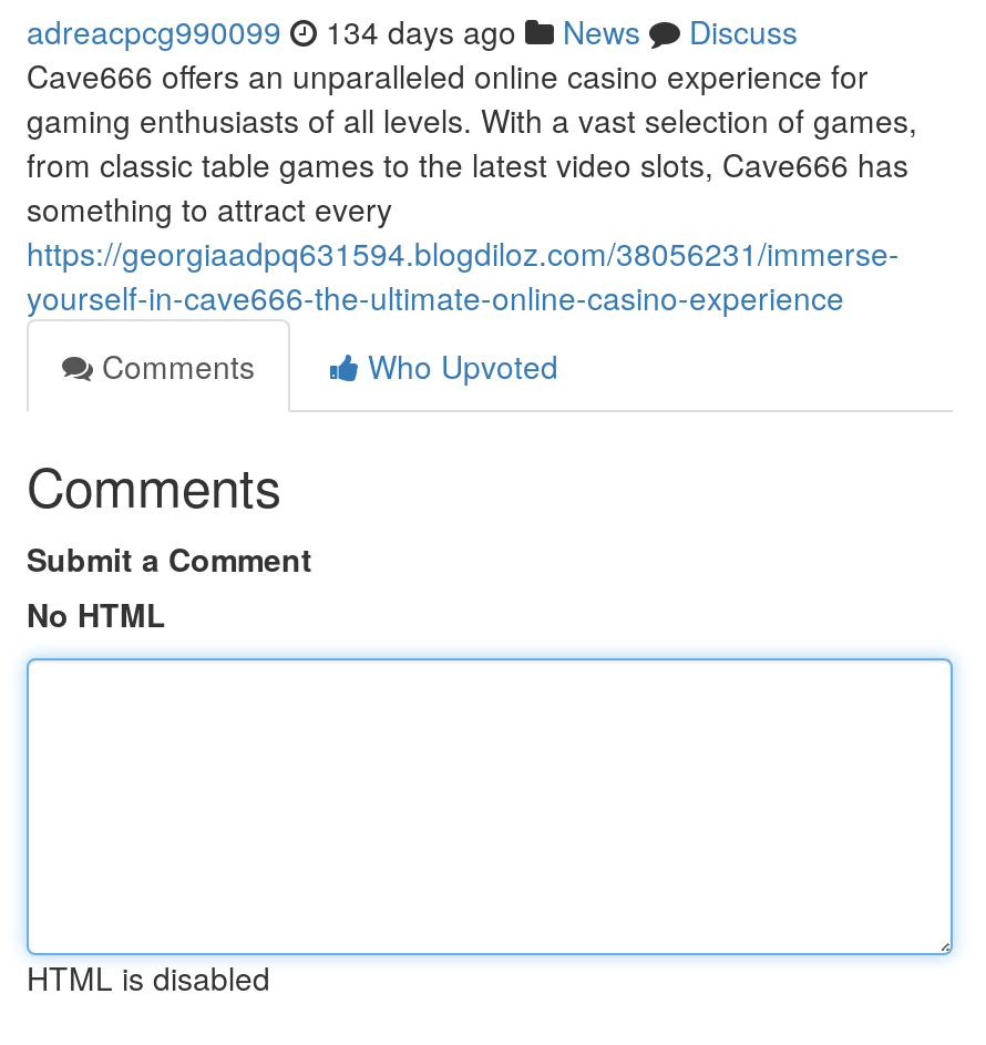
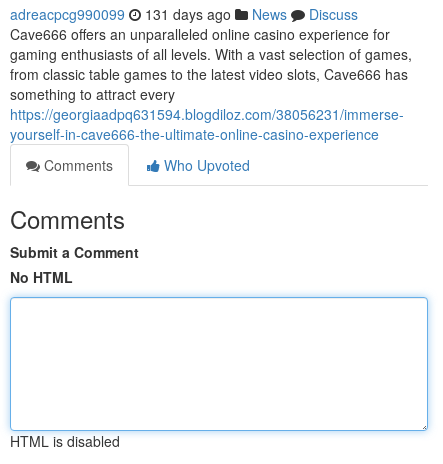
- adreacpcg990099 134 days ago News Discuss
+ adreacpcg990099 131 days ago News Discuss
